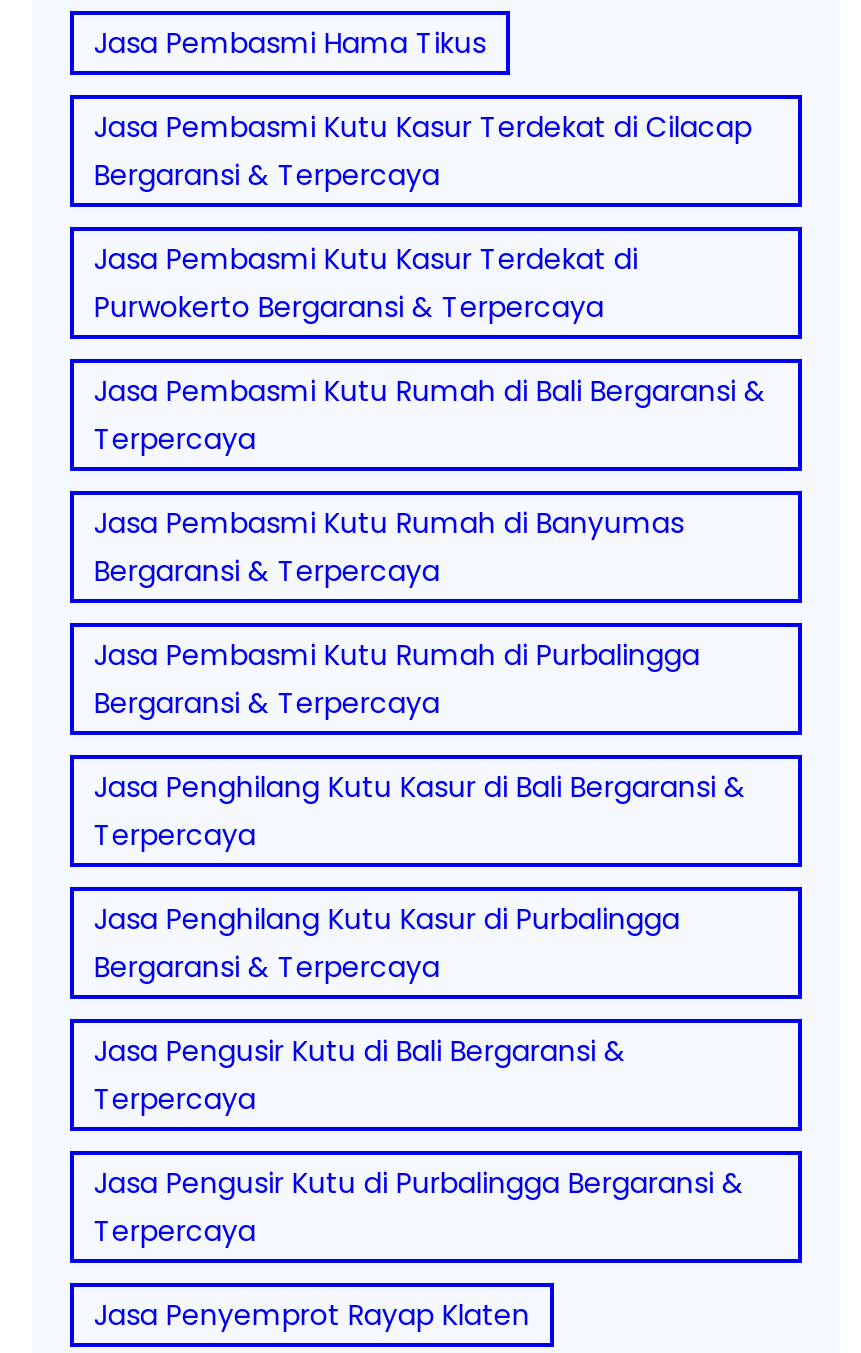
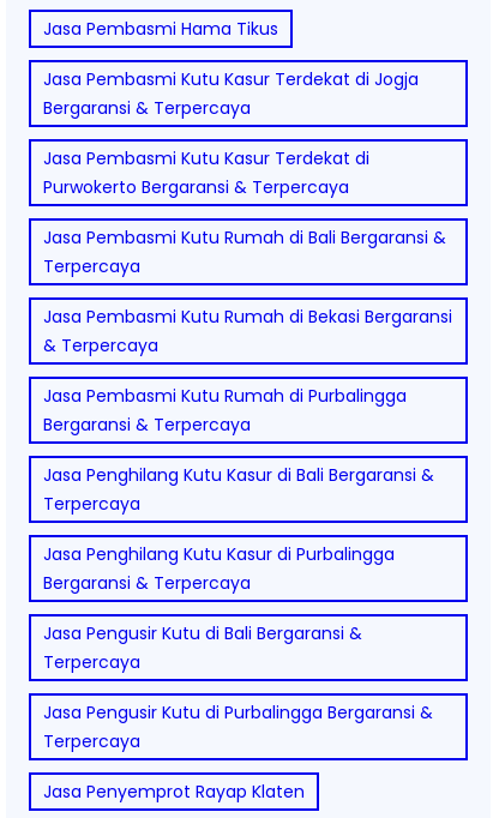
- Jasa Pembasmi Kutu Kasur Terdekat di Cilacap
+ Jasa Pembasmi Kutu Kasur Terdekat di Jogja

- Jasa Pembasmi Kutu Rumah di Banyumas
- Bergaransi & Terpercaya
+ Jasa Pembasmi Kutu Rumah di Bekasi Bergaransi
+ & Terpercaya
